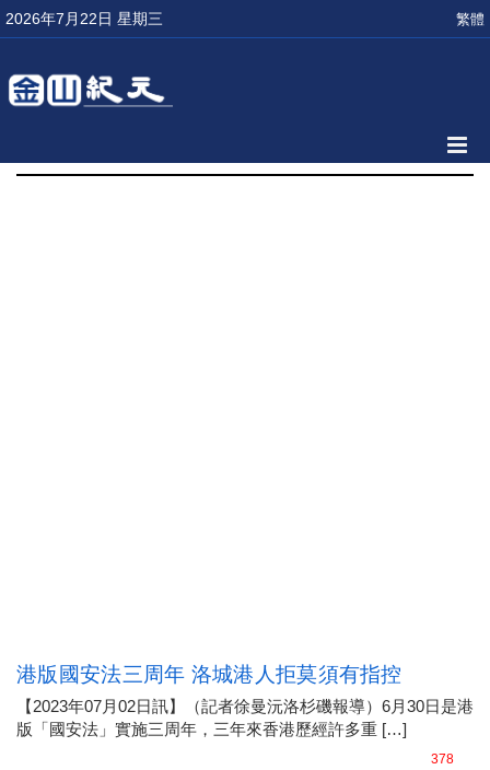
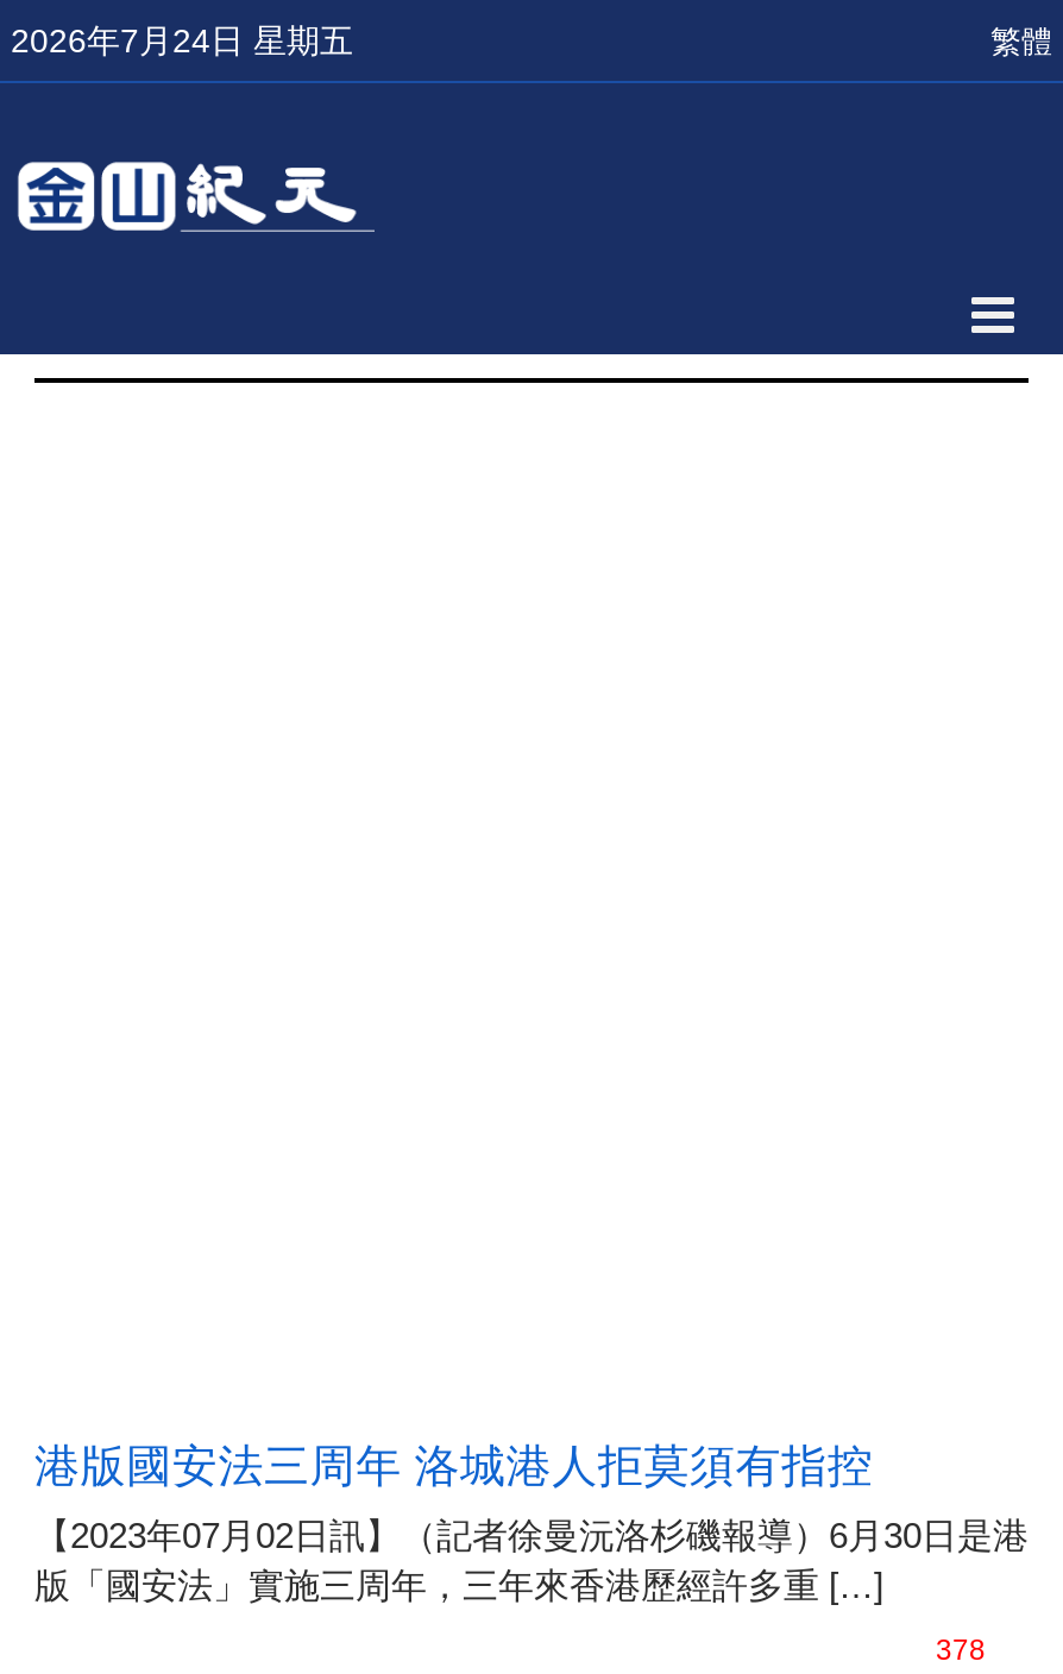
- 2026年7月22日 星期三
+ 2026年7月24日 星期五
